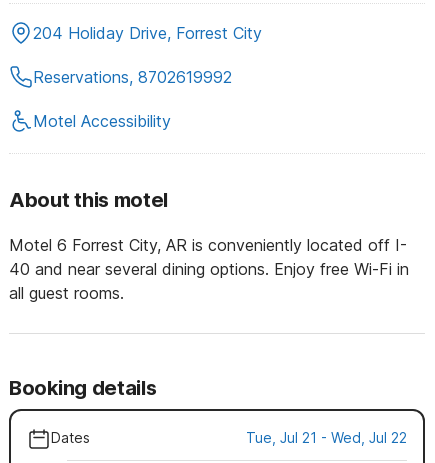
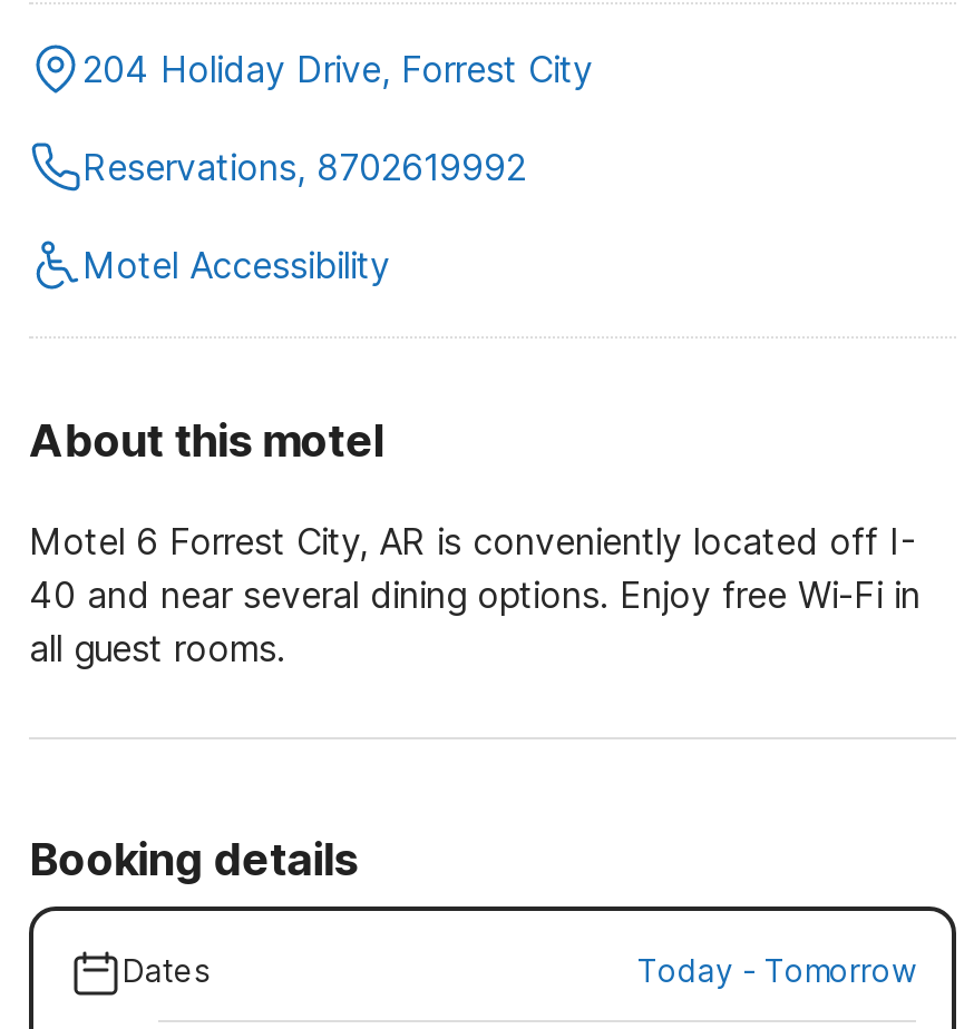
- Tue, Jul 21 - Wed, Jul 22
+ Today - Tomorrow
